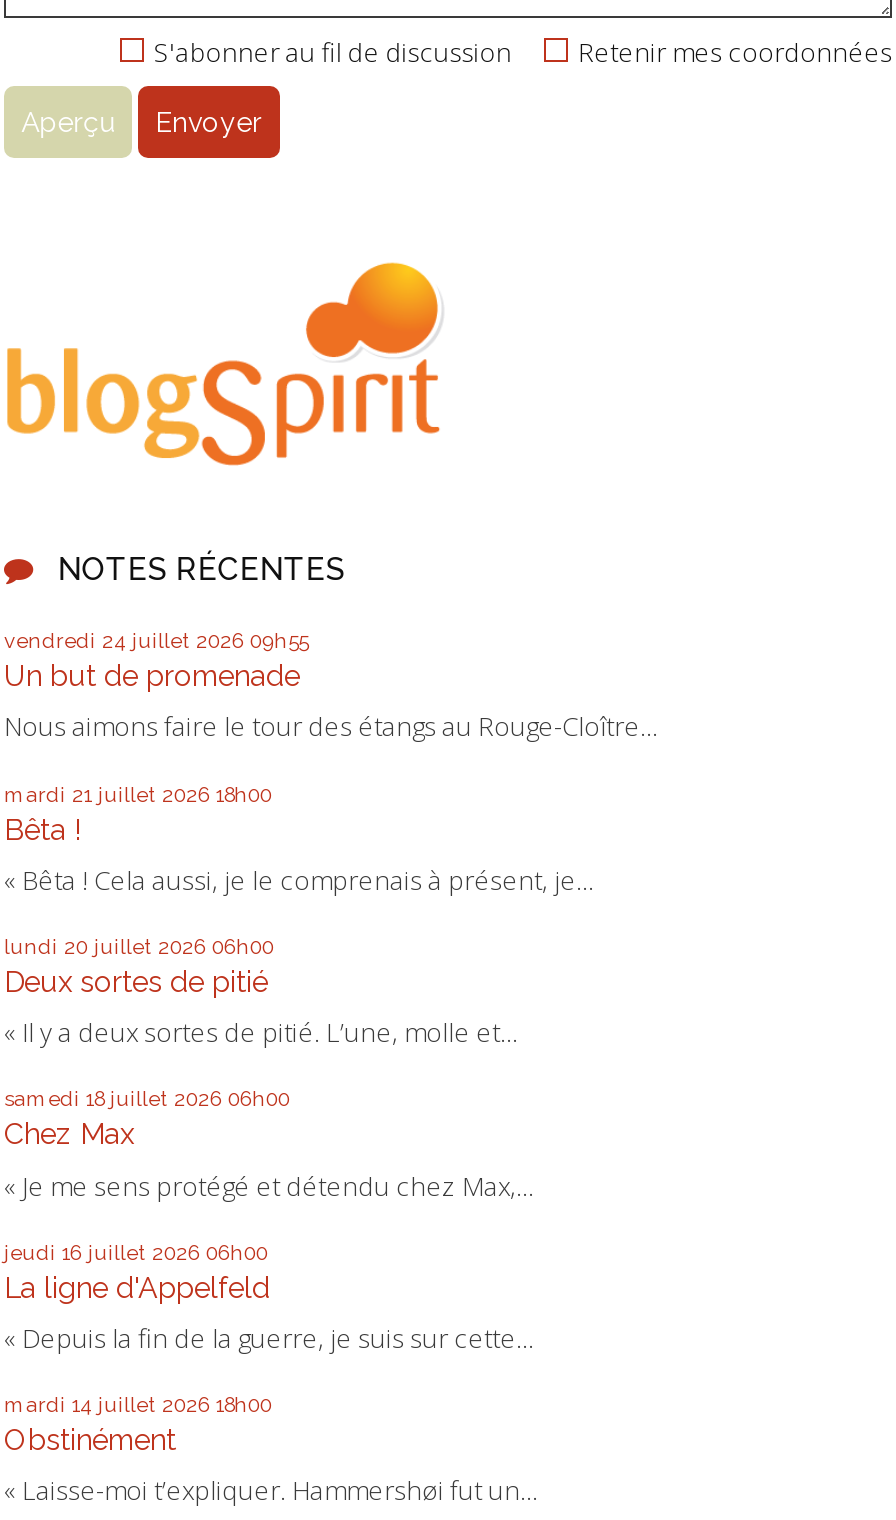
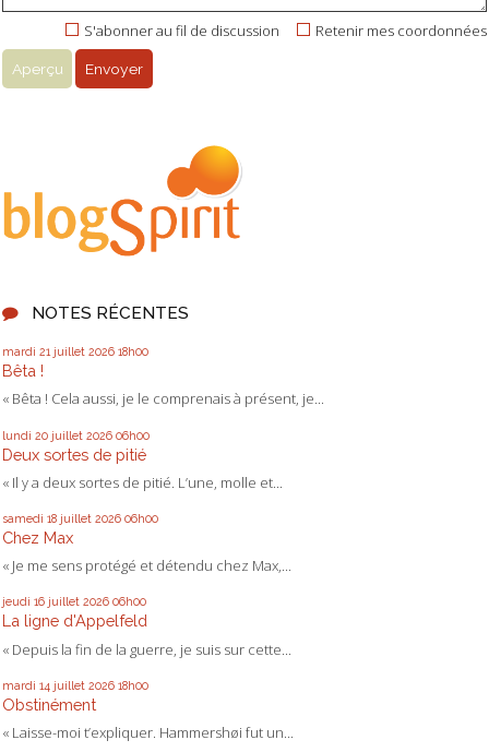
- vendredi 24 juillet 2026 09h55
- Un but de promenade
- Nous aimons faire le tour des étangs au Rouge-Cloître...
